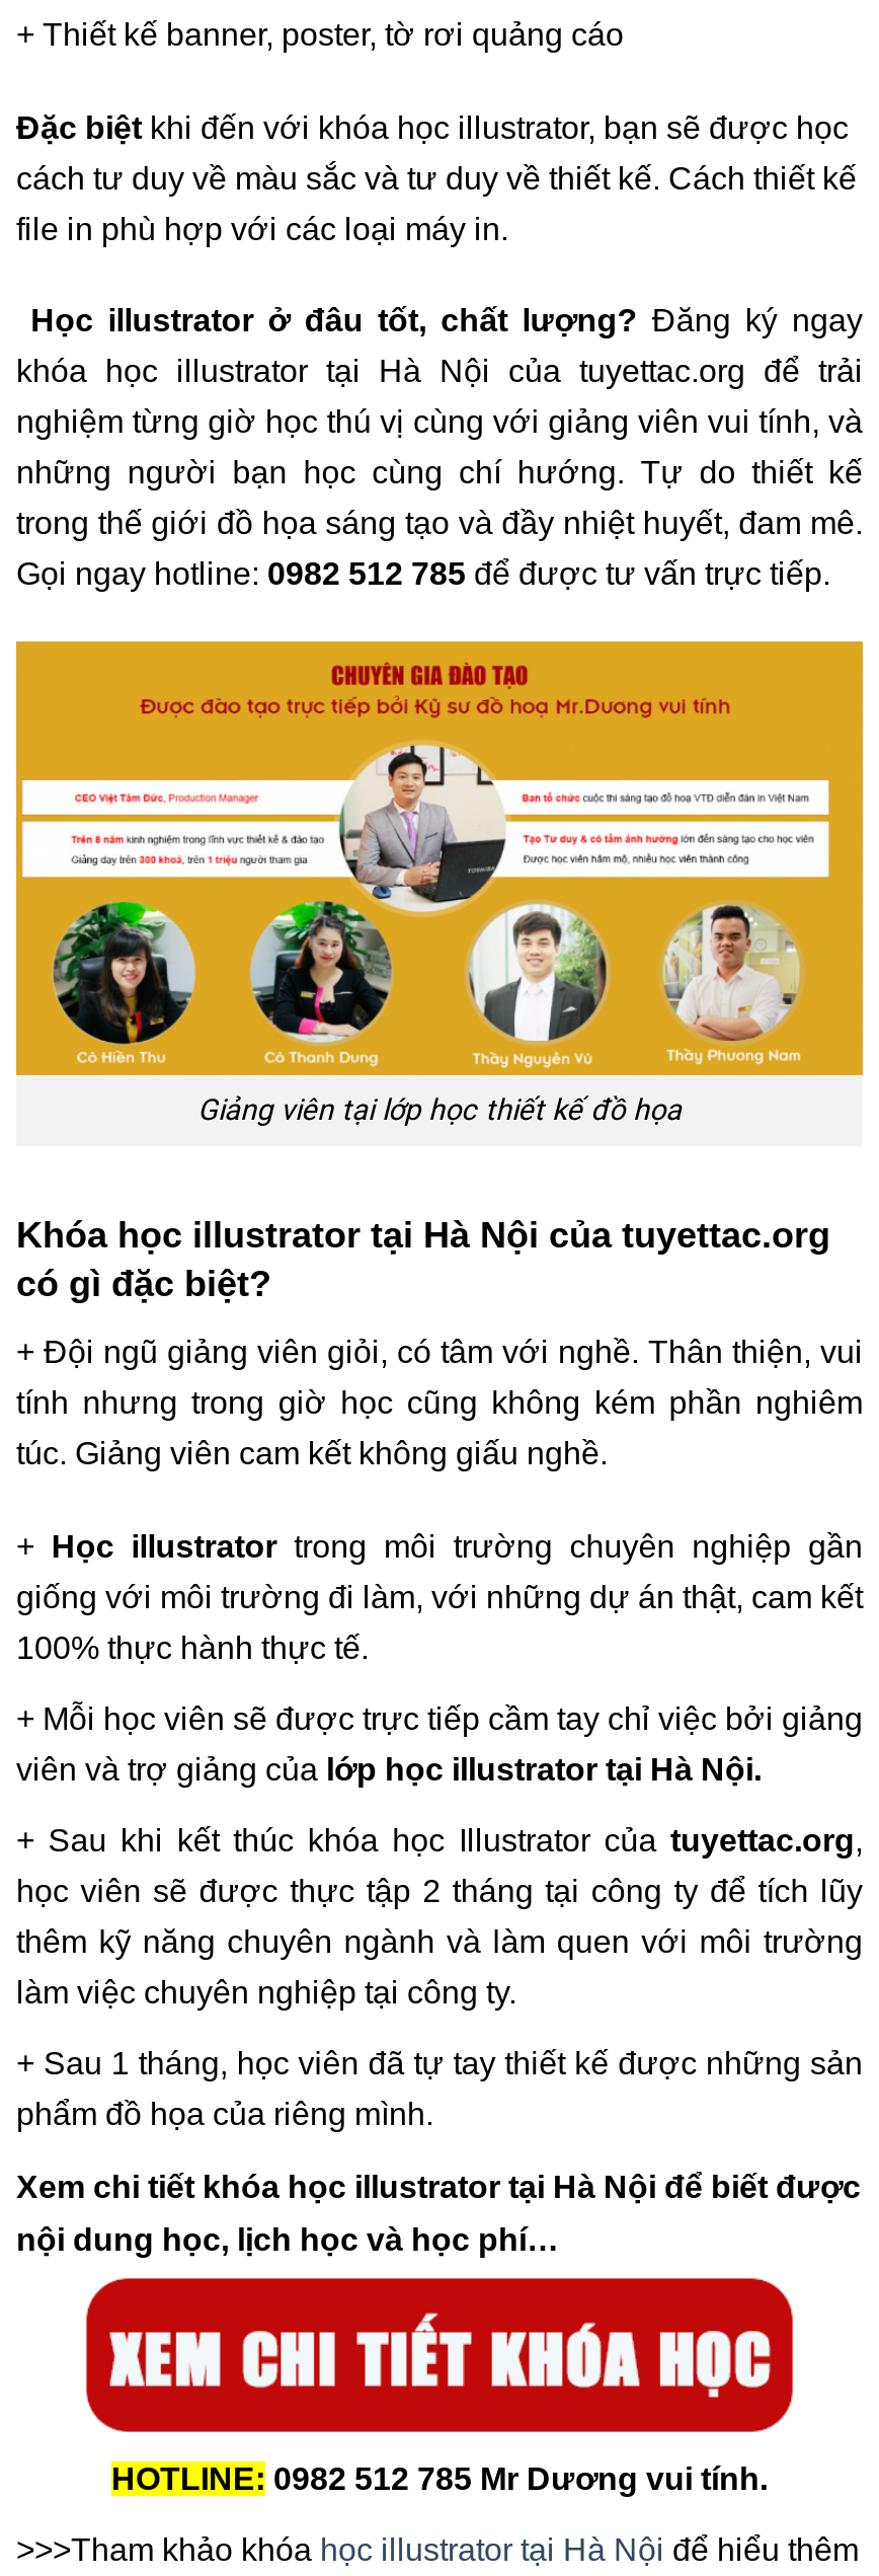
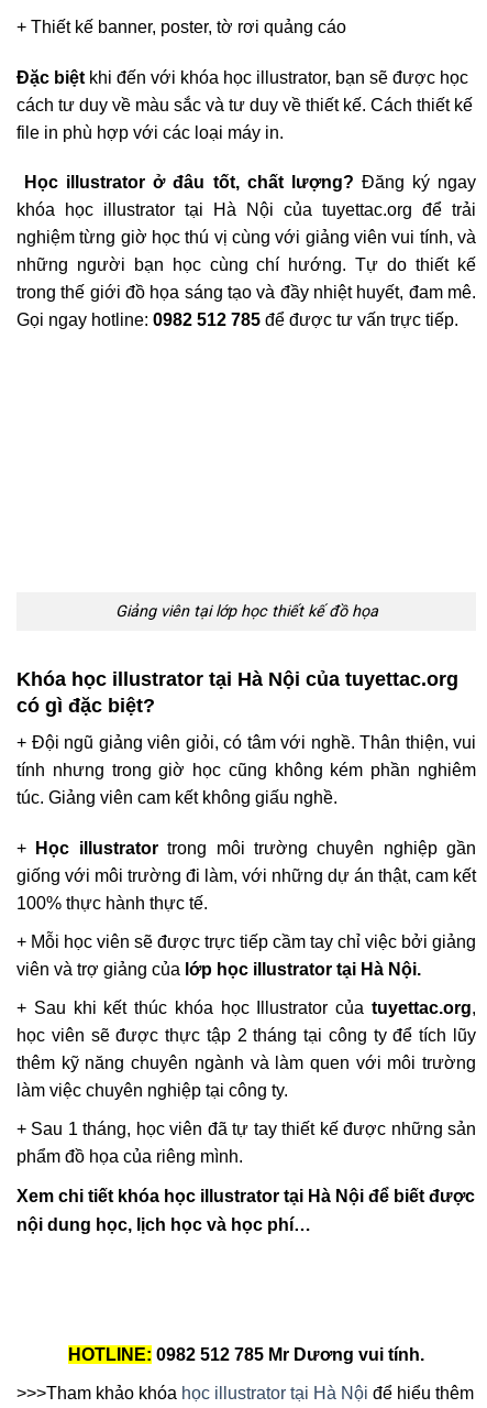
- [image]

- [image]
